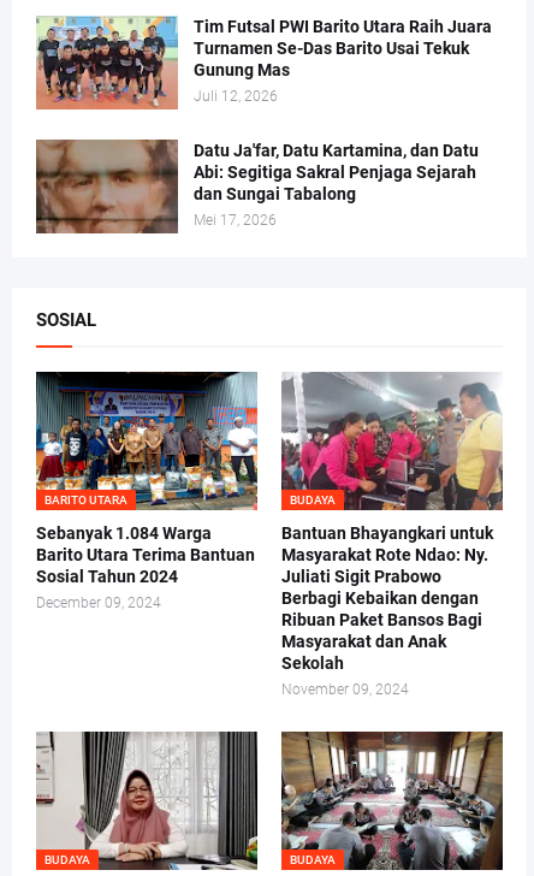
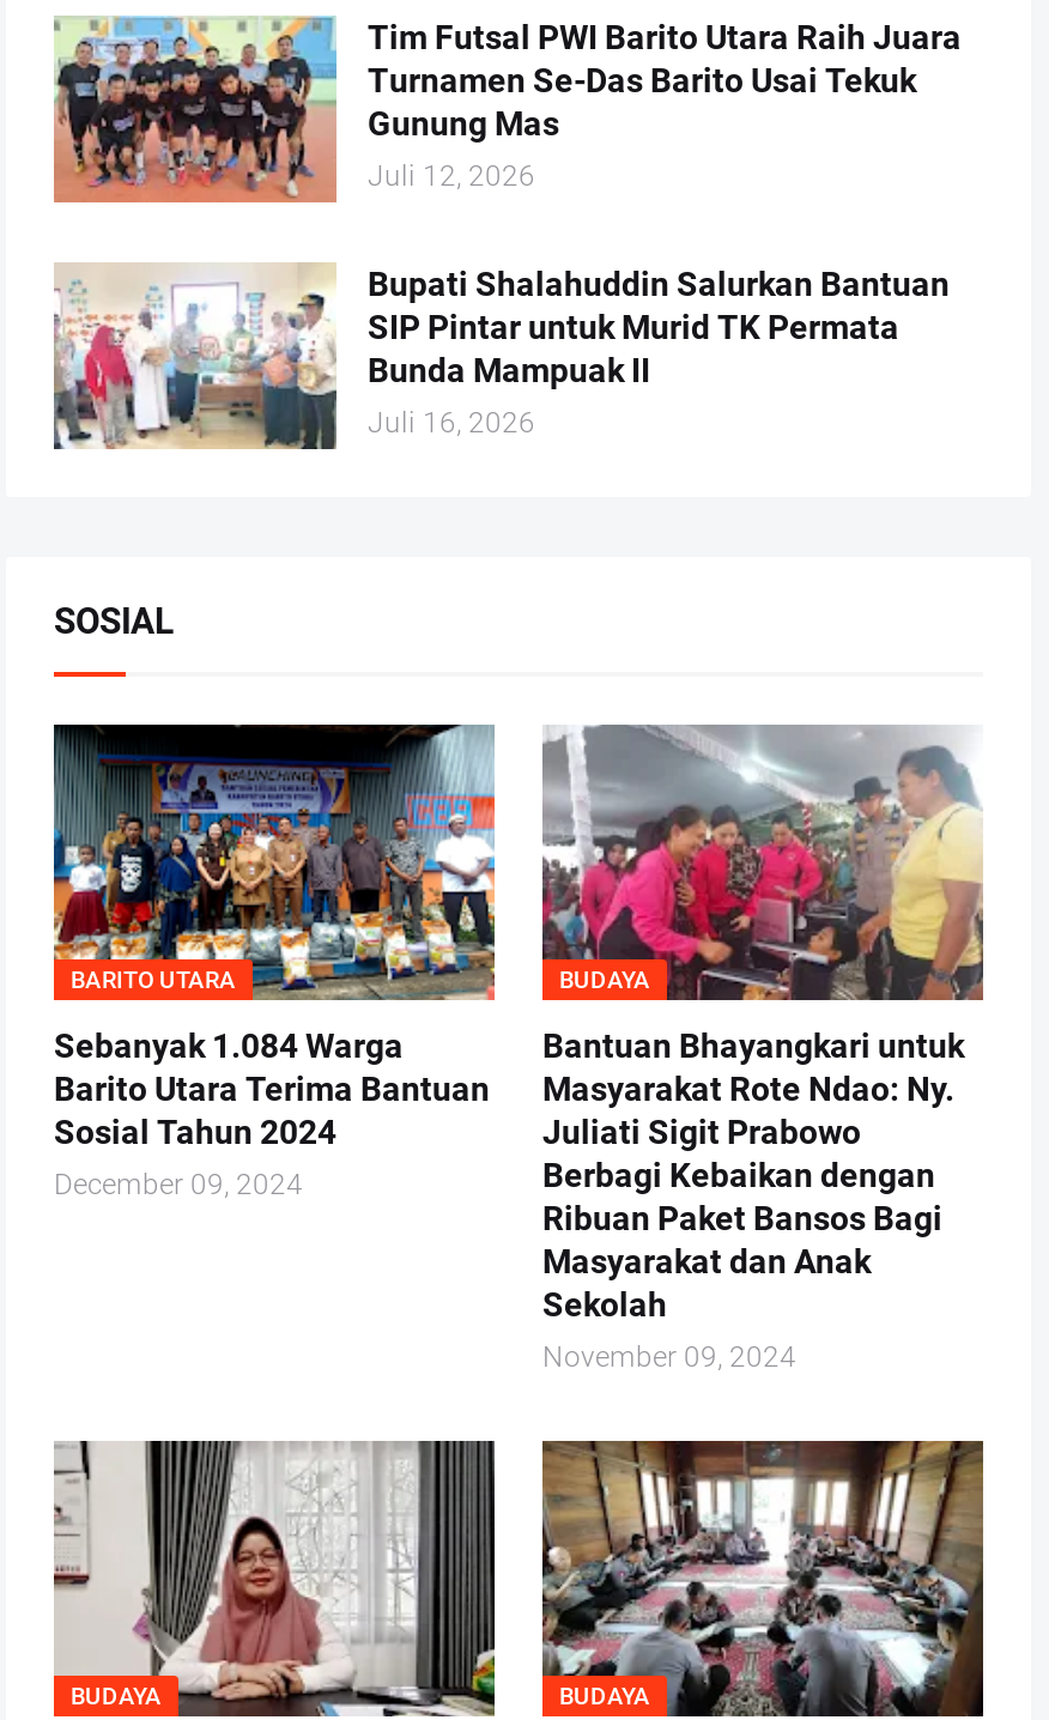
- [image]
- Datu Ja'far, Datu Kartamina, dan Datu
- Abi: Segitiga Sakral Penjaga Sejarah
- dan Sungai Tabalong
- Mei 17, 2026
+ [image]
+ Bupati Shalahuddin Salurkan Bantuan
+ SIP Pintar untuk Murid TK Permata
+ Bunda Mampuak II
+ Juli 16, 2026
